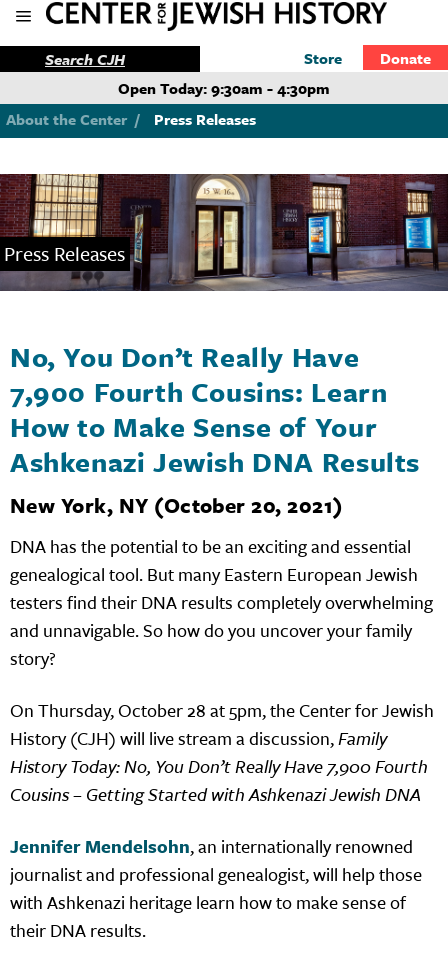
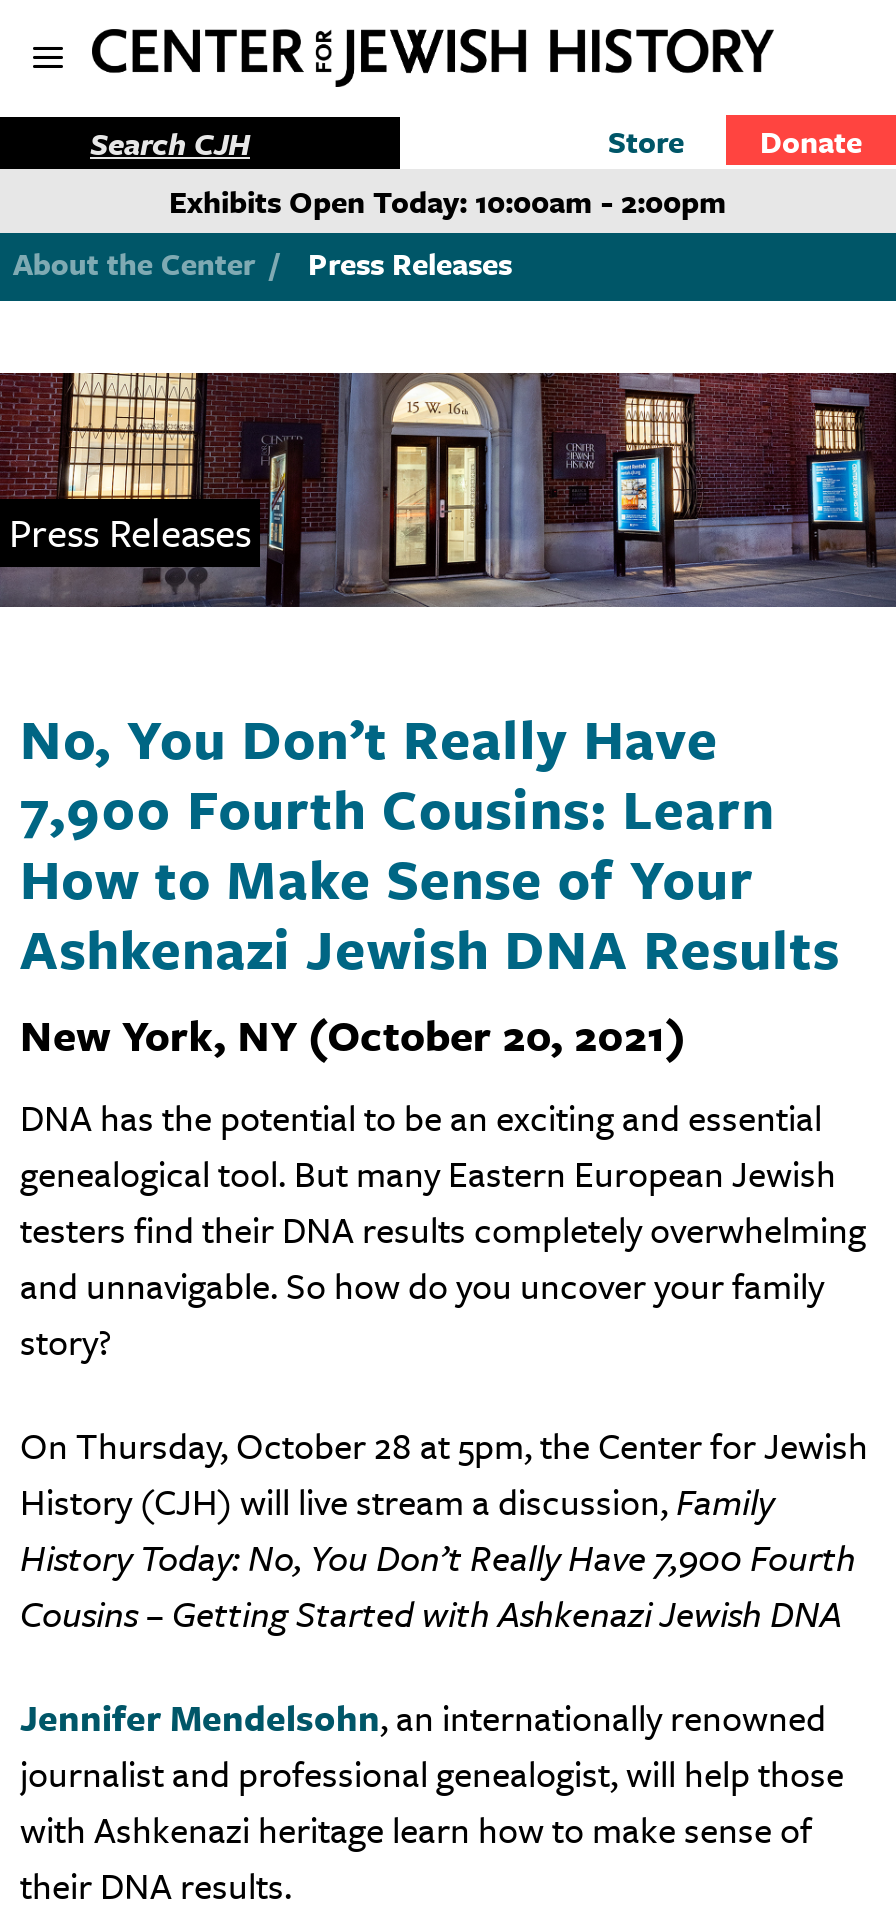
- Open Today: 9:30am - 4:30pm
+ Exhibits Open Today: 10:00am - 2:00pm
